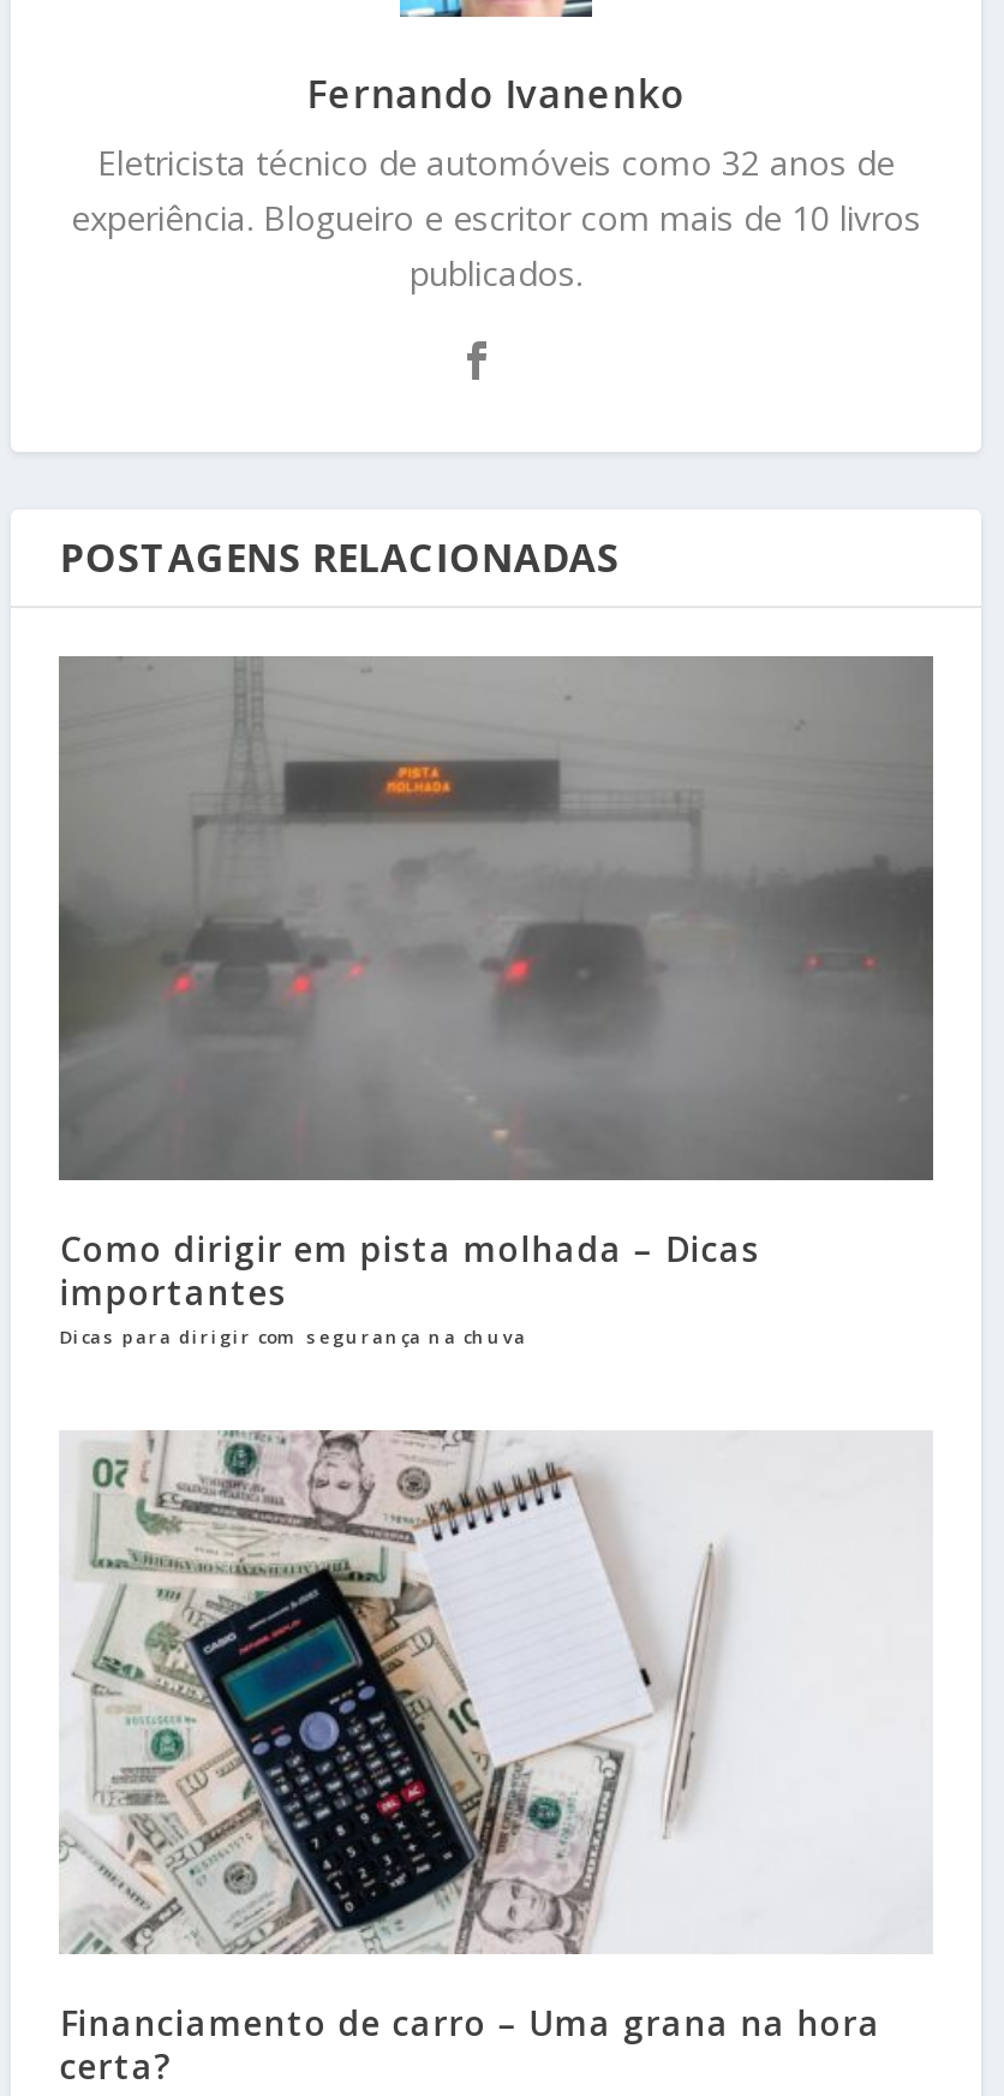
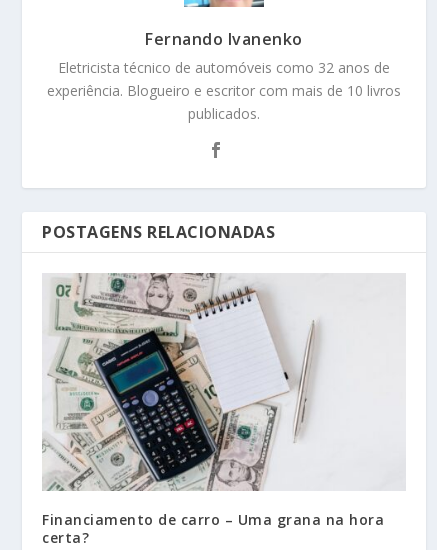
- [image]
- Como dirigir em pista molhada – Dicas
- importantes
- Dicas para dirigir com segurança na chuva
